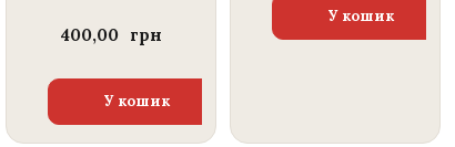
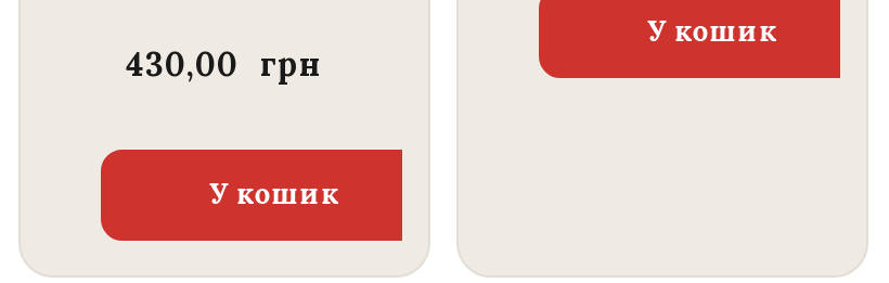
- 400,00
+ 430,00
